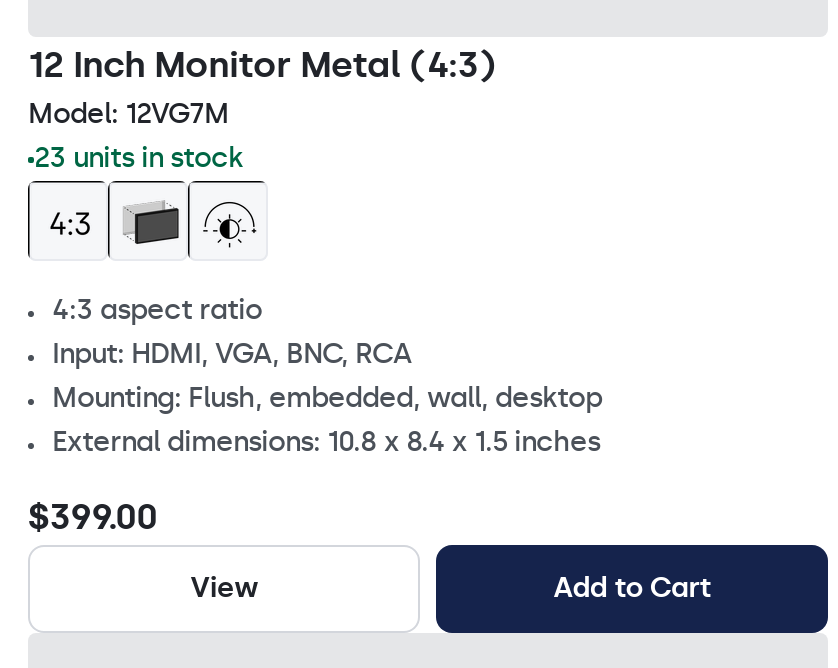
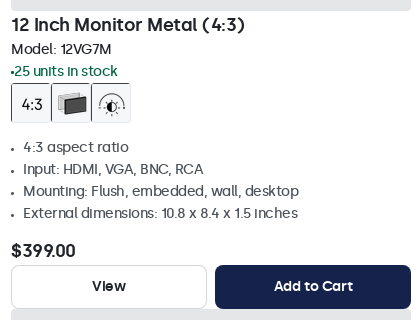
- 23 units in stock
+ 25 units in stock
